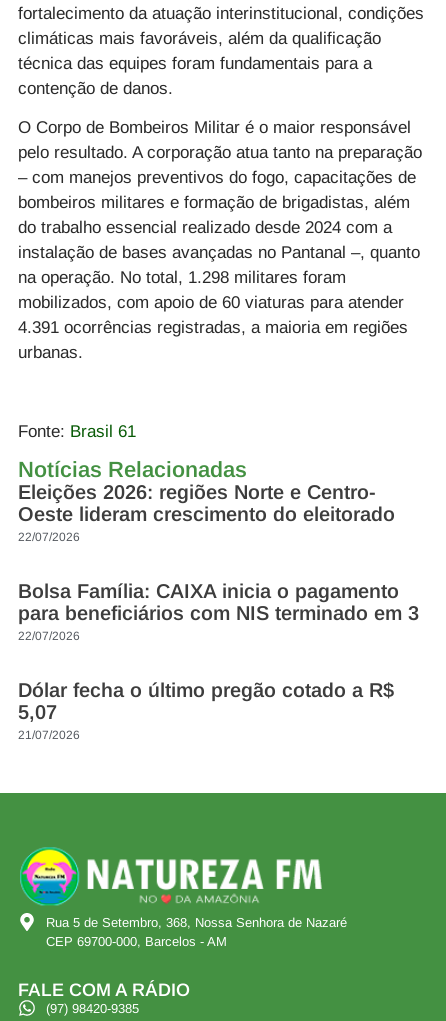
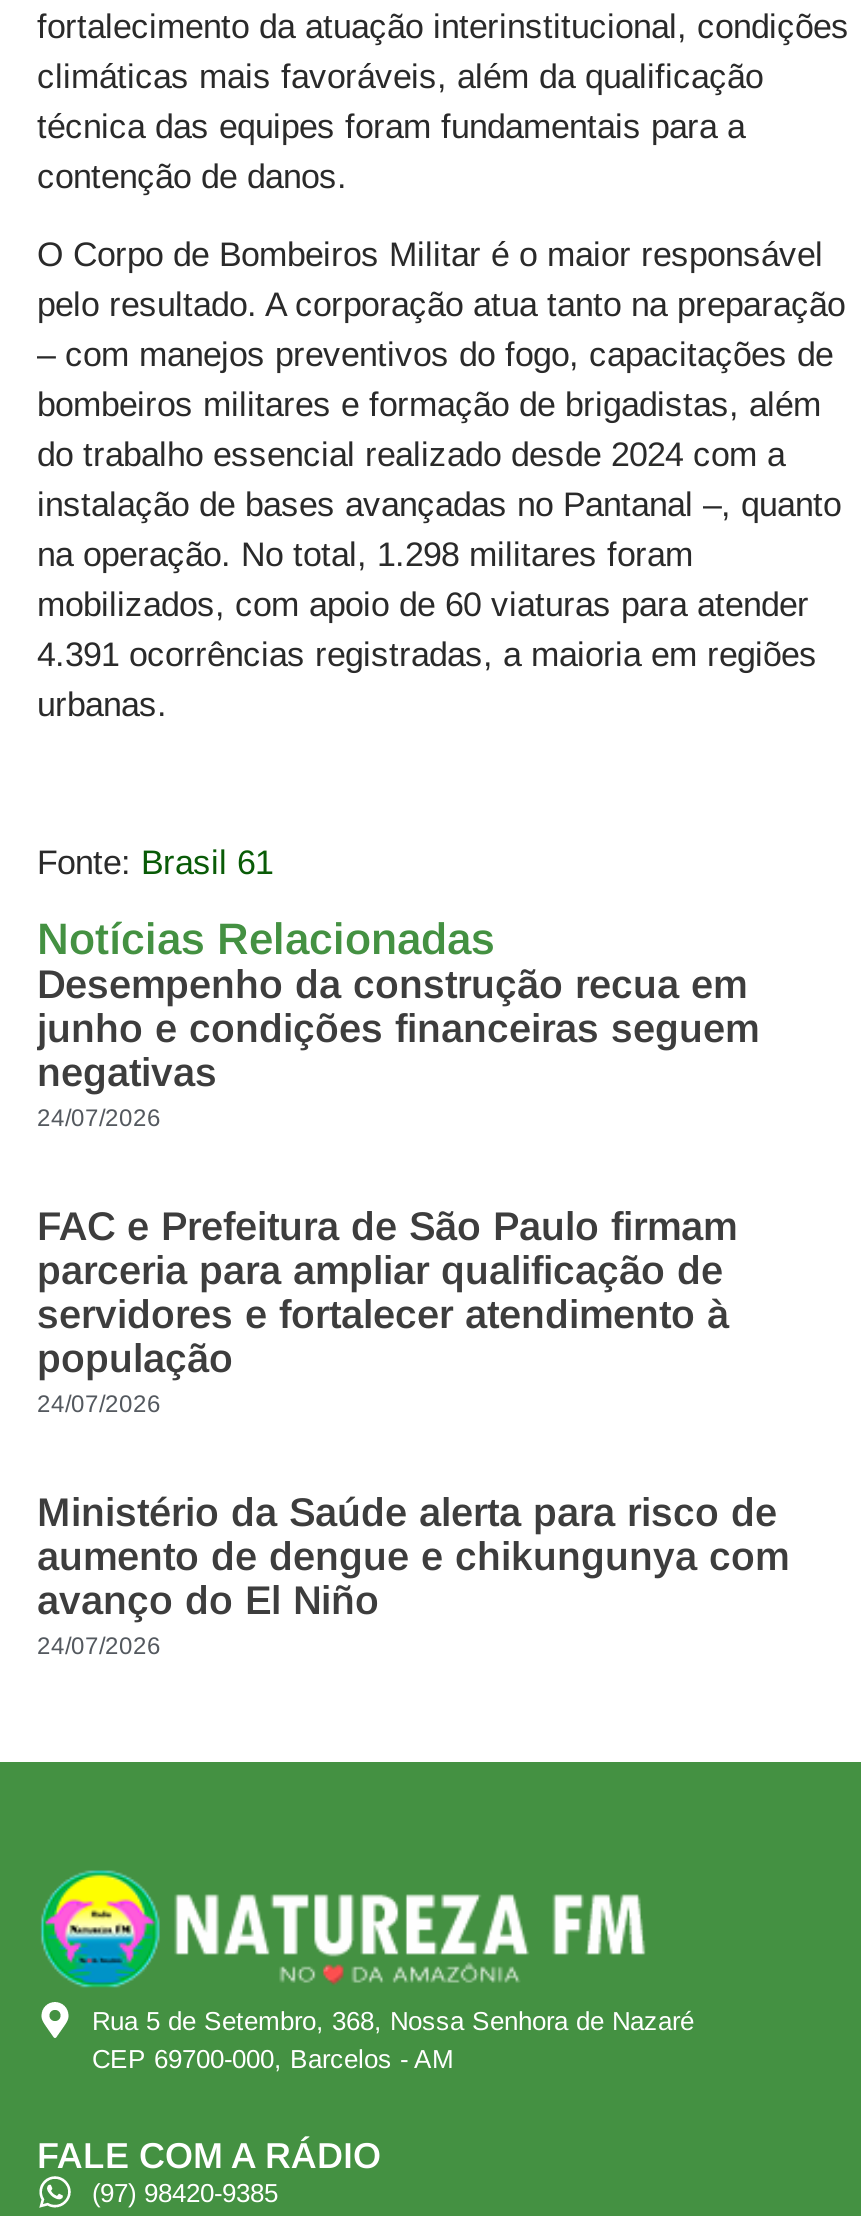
- Eleições 2026: regiões Norte e Centro-
- Oeste lideram crescimento do eleitorado
- 22/07/2026
+ Desempenho da construção recua em
+ junho e condições financeiras seguem
+ negativas
+ 24/07/2026

- Bolsa Família: CAIXA inicia o pagamento
- para beneficiários com NIS terminado em 3
- 22/07/2026
+ FAC e Prefeitura de São Paulo firmam
+ parceria para ampliar qualificação de
+ servidores e fortalecer atendimento à
+ população
+ 24/07/2026

- Dólar fecha o último pregão cotado a R$
- 5,07
- 21/07/2026
+ Ministério da Saúde alerta para risco de
+ aumento de dengue e chikungunya com
+ avanço do El Niño
+ 24/07/2026
